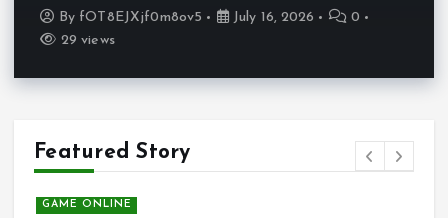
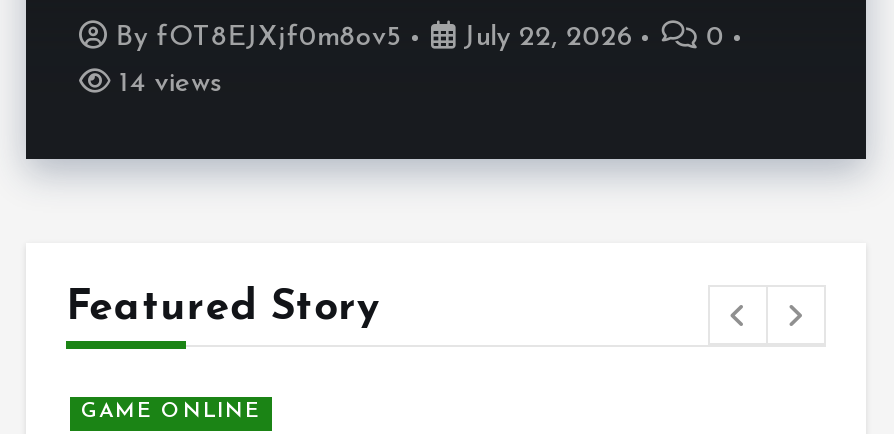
- July 16, 2026
+ July 22, 2026

- 29 views
+ 14 views
